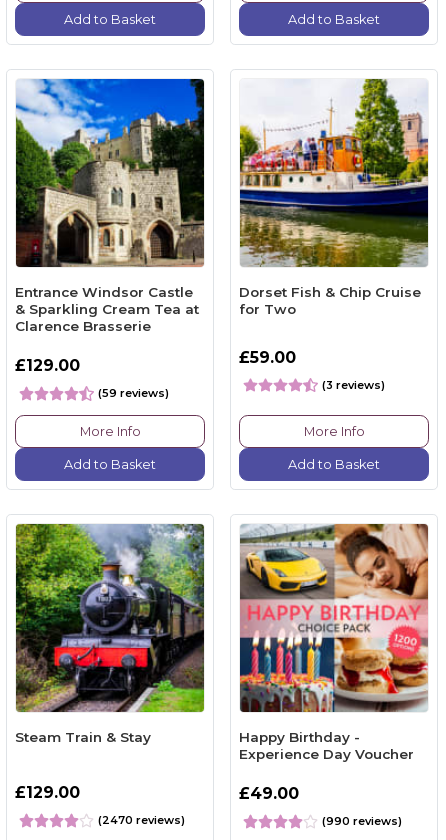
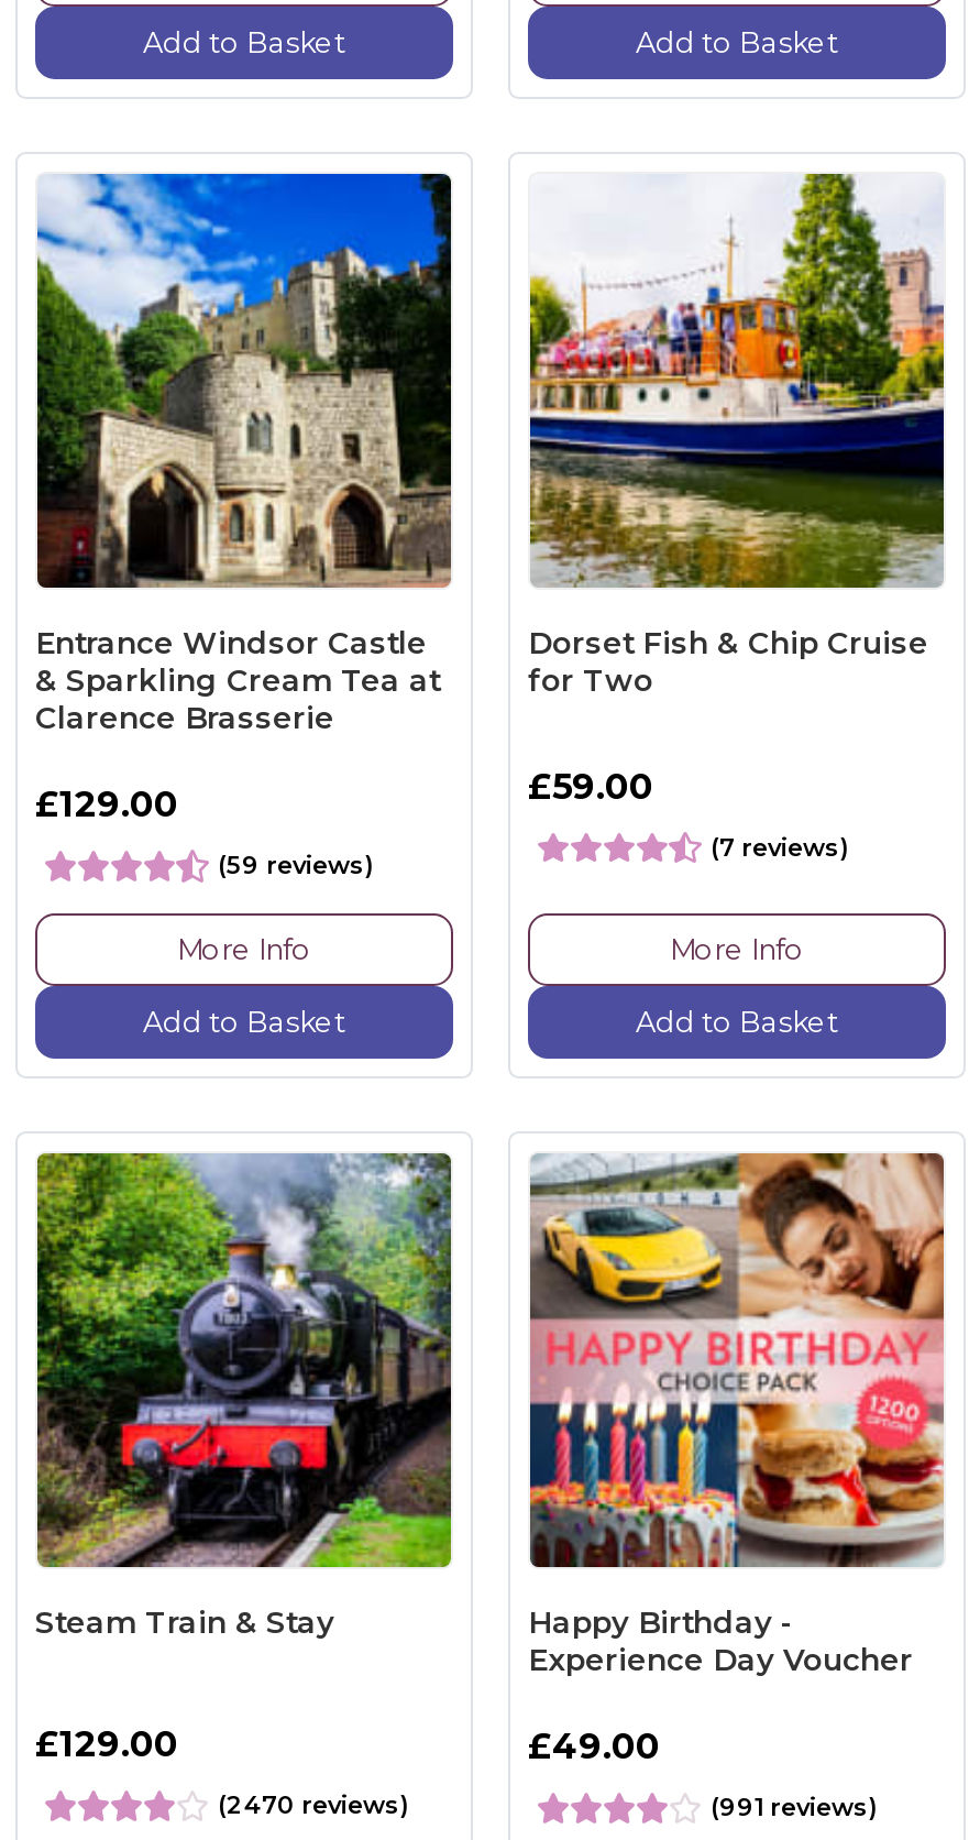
- (3 reviews)
+ (7 reviews)

- (990 reviews)
+ (991 reviews)
